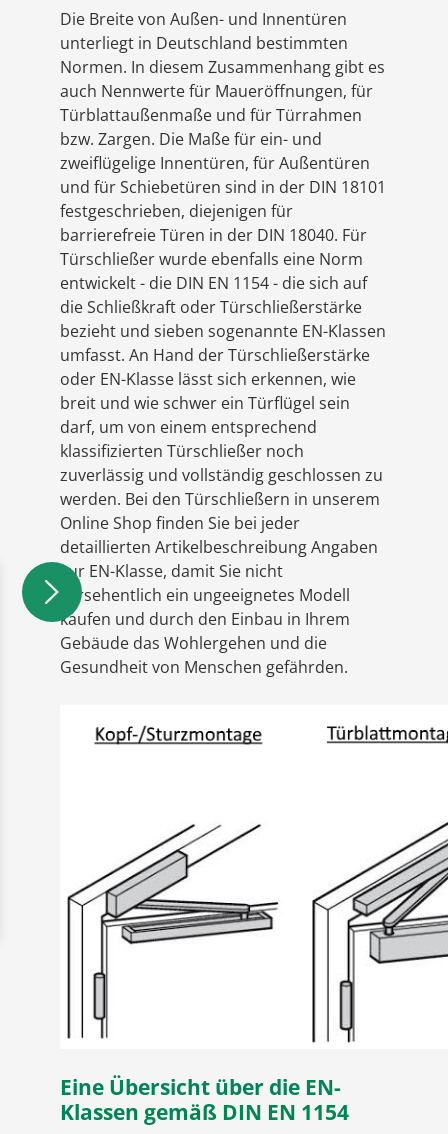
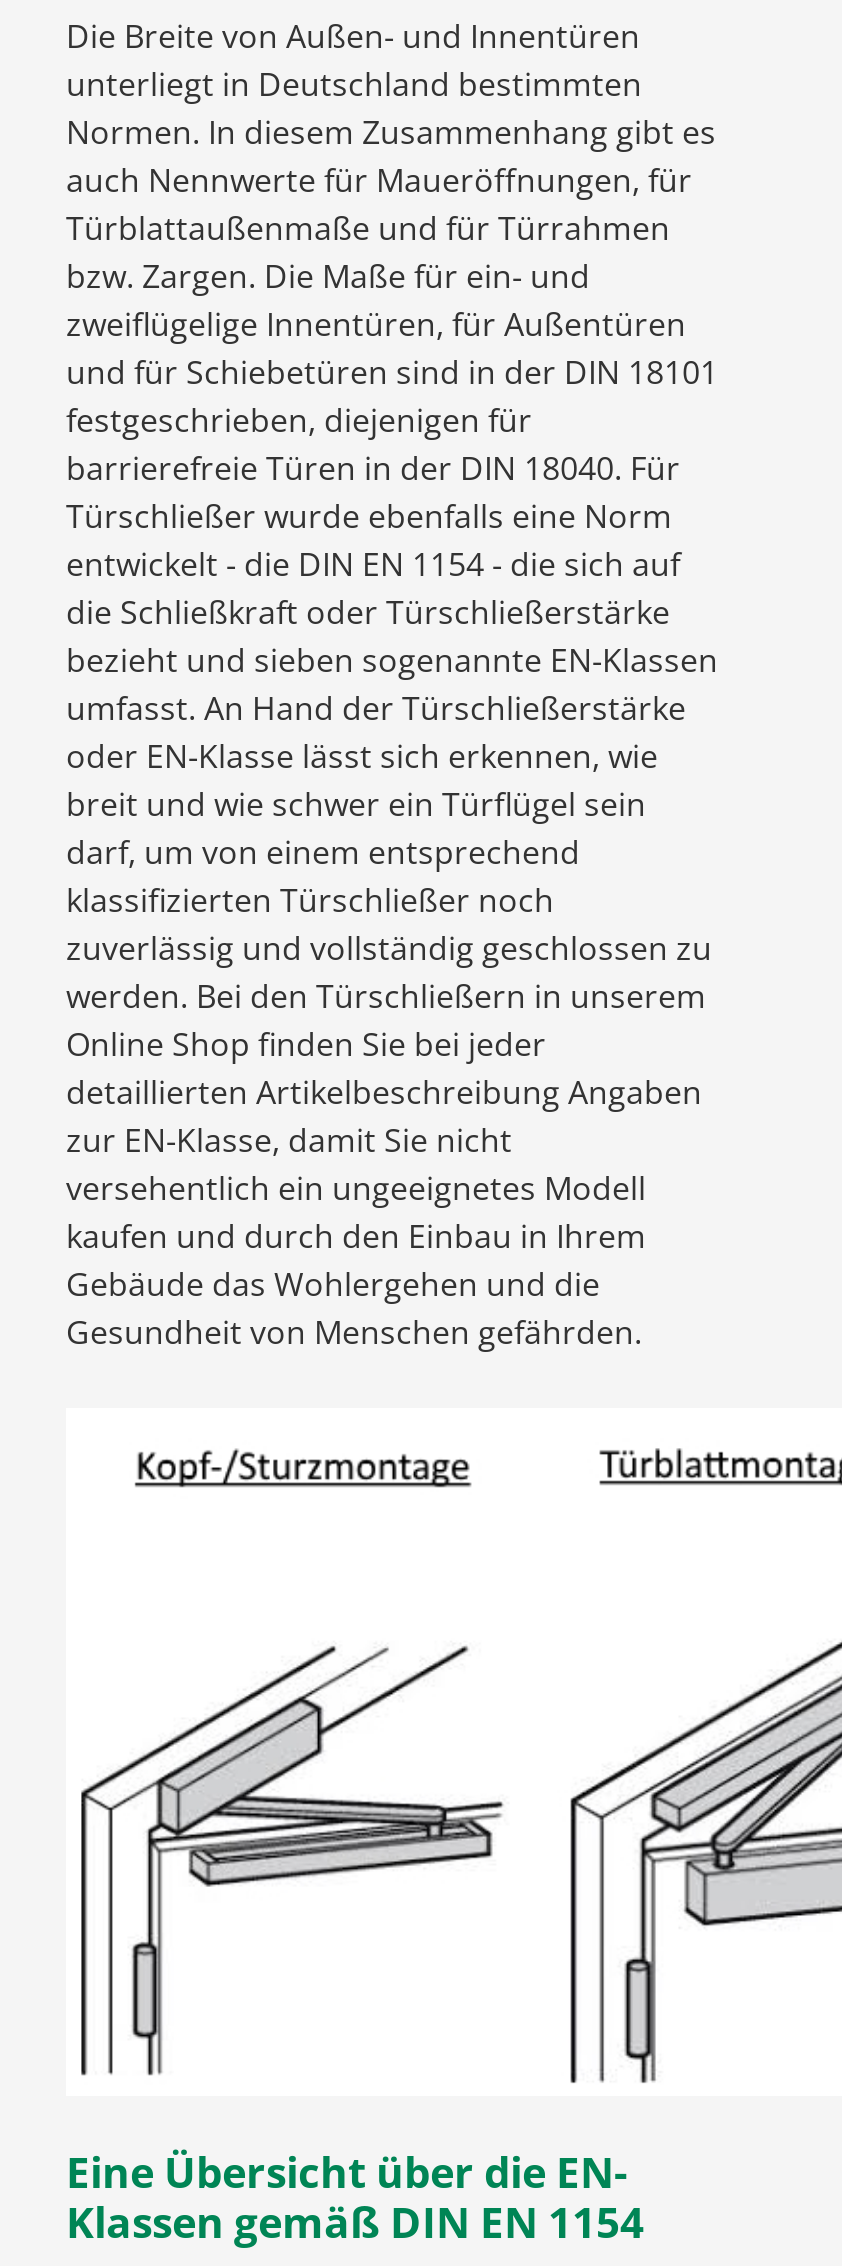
- [image]
